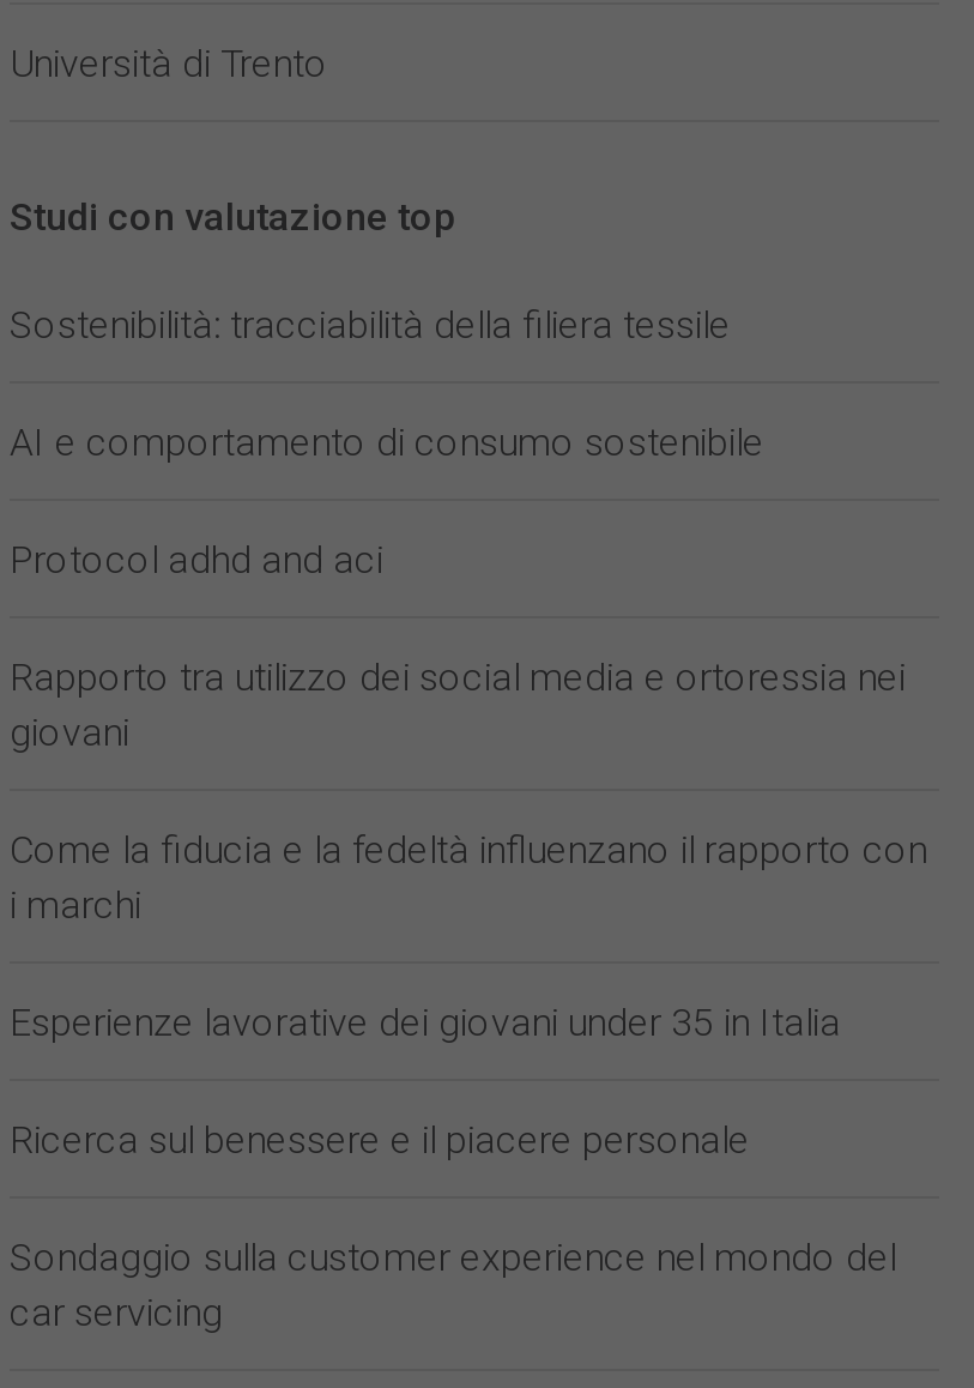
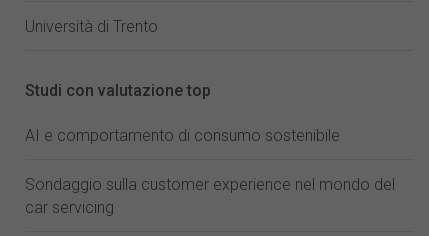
- Sostenibilità: tracciabilità della filiera tessile

- Protocol adhd and aci
- Rapporto tra utilizzo dei social media e ortoressia nei
- giovani
- Come la fiducia e la fedeltà influenzano il rapporto con
- i marchi
- Esperienze lavorative dei giovani under 35 in Italia
- Ricerca sul benessere e il piacere personale
